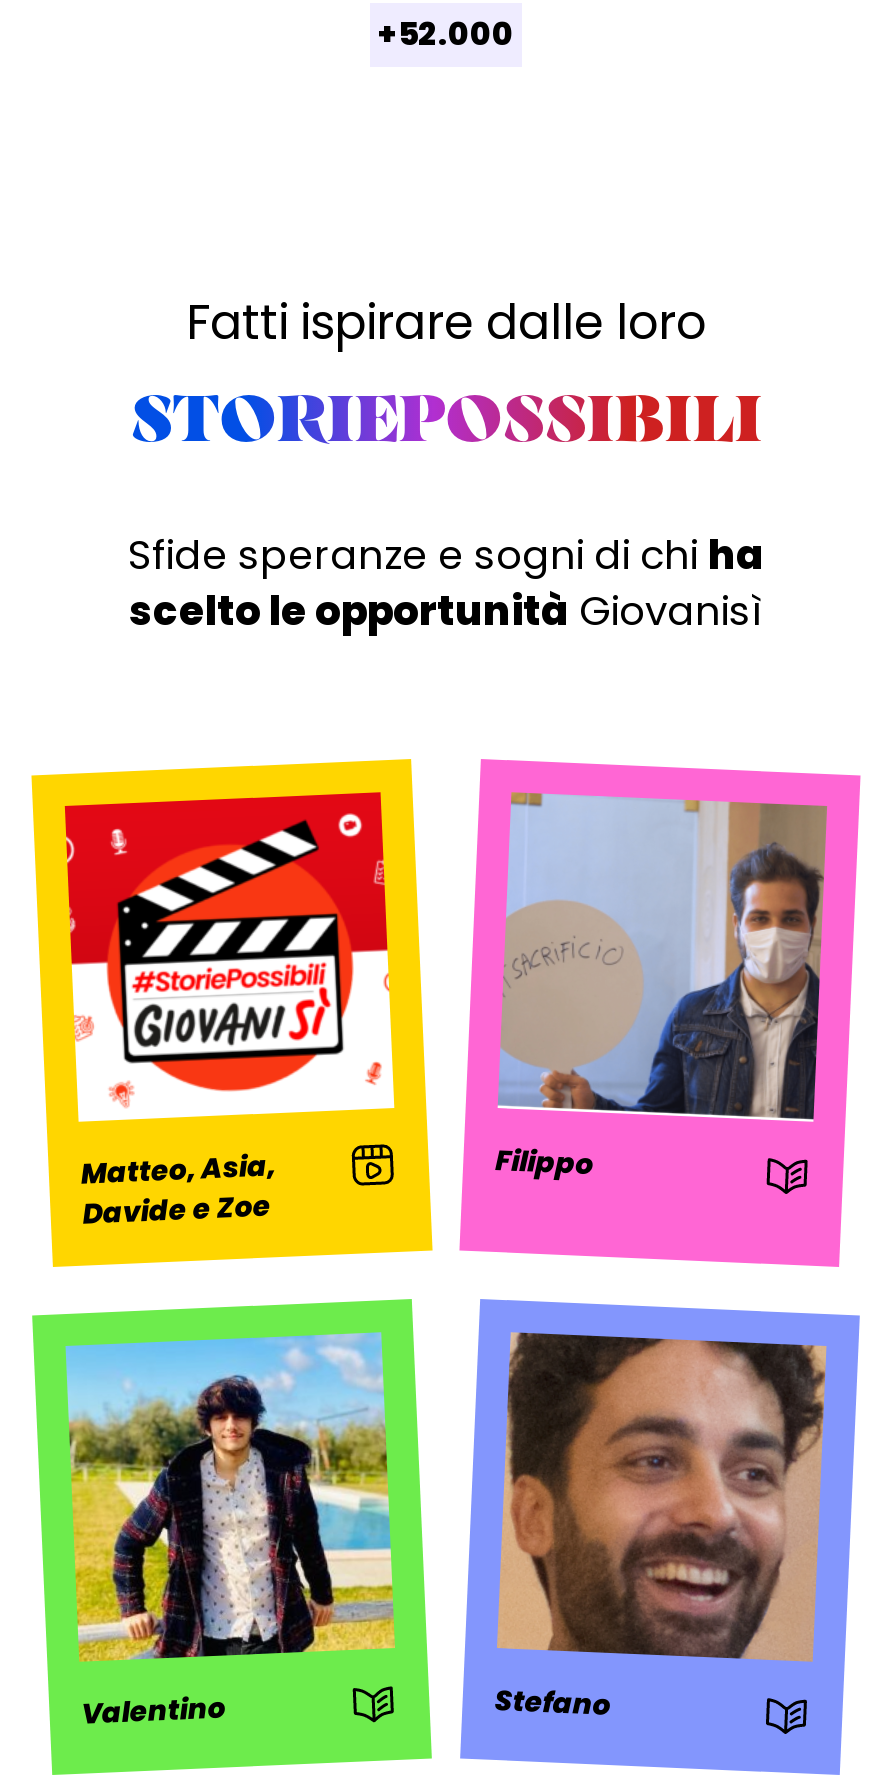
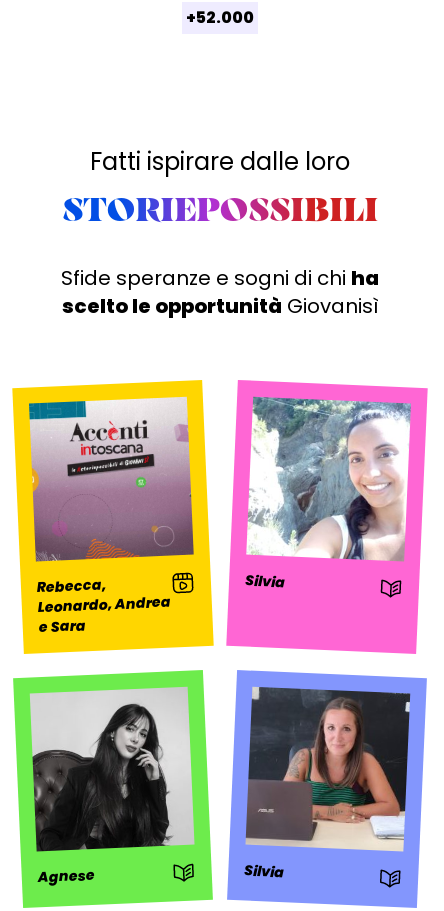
- [image]
- Matteo, Asia,
- Davide e Zoe
+ [image]
+ Rebecca,
+ Leonardo, Andrea
+ e Sara

- [image]
- Filippo
+ [image]
+ Silvia

- [image]
- Valentino
+ [image]
+ Agnese

- [image]
- Stefano
+ [image]
+ Silvia
